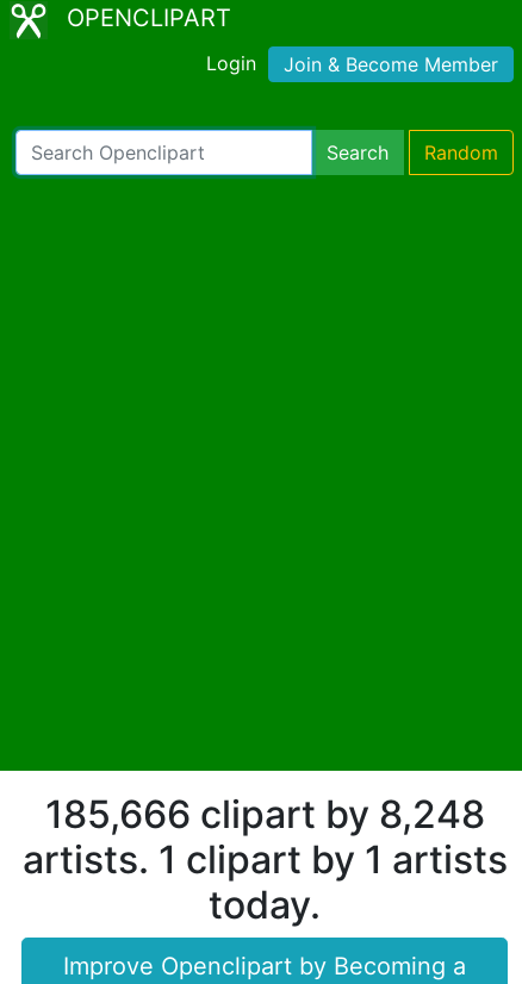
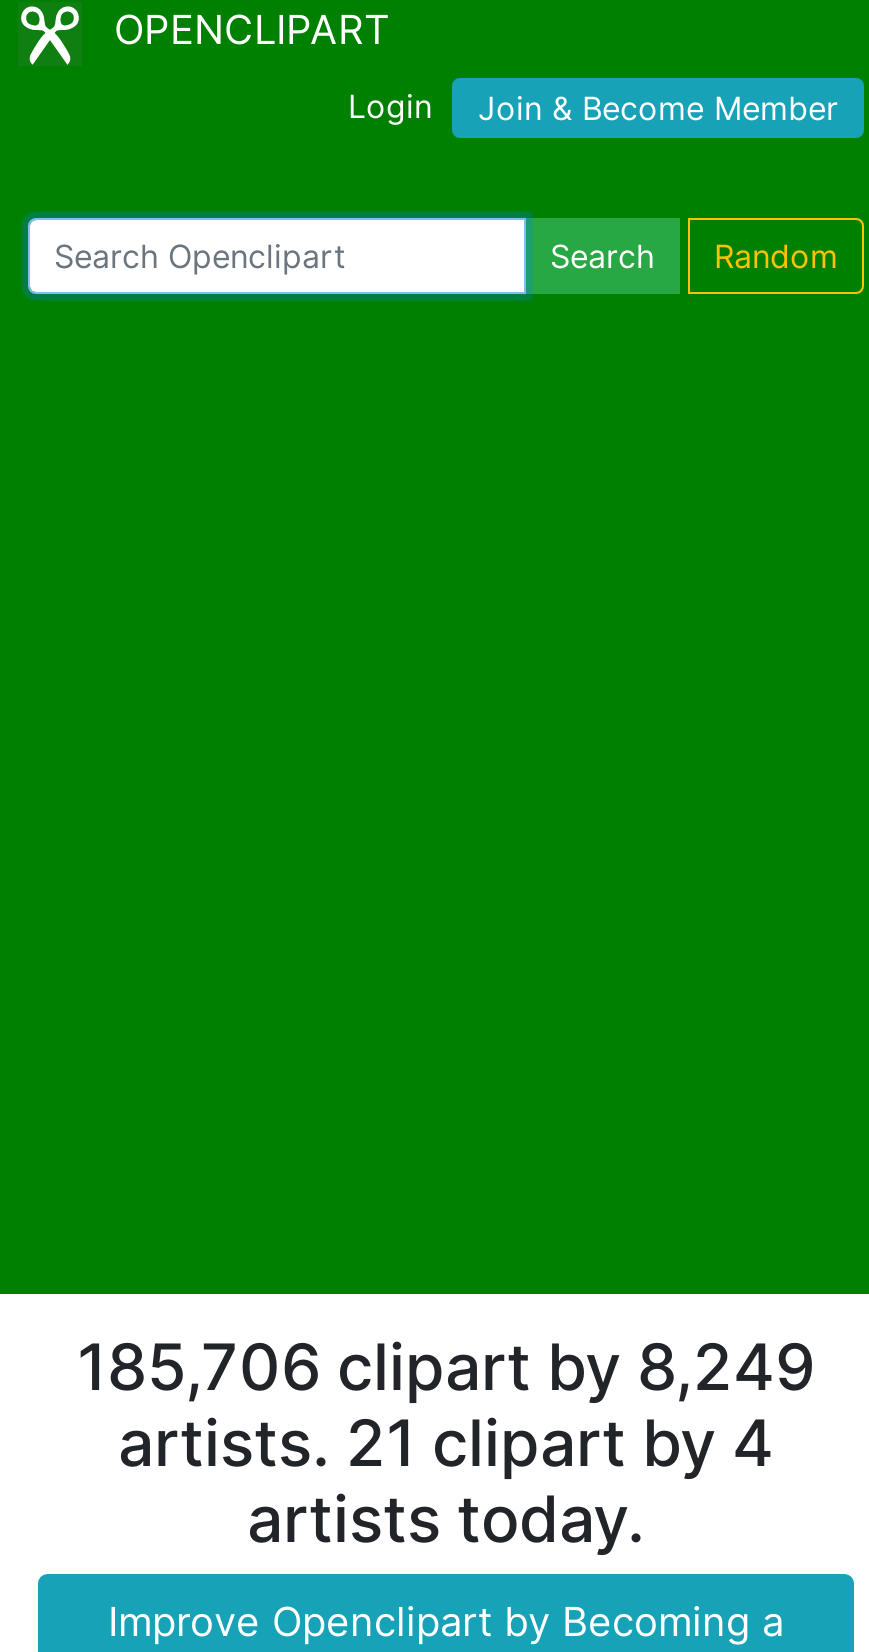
- 185,666 clipart by 8,248
- artists. 1 clipart by 1 artists
- today.
+ 185,706 clipart by 8,249
+ artists. 21 clipart by 4
+ artists today.
